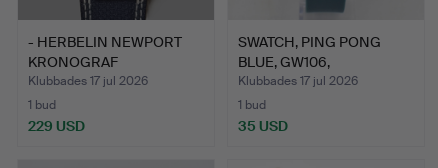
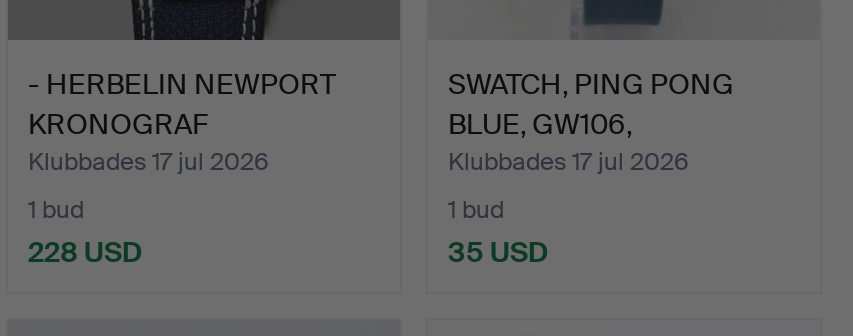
- 229 USD
+ 228 USD
